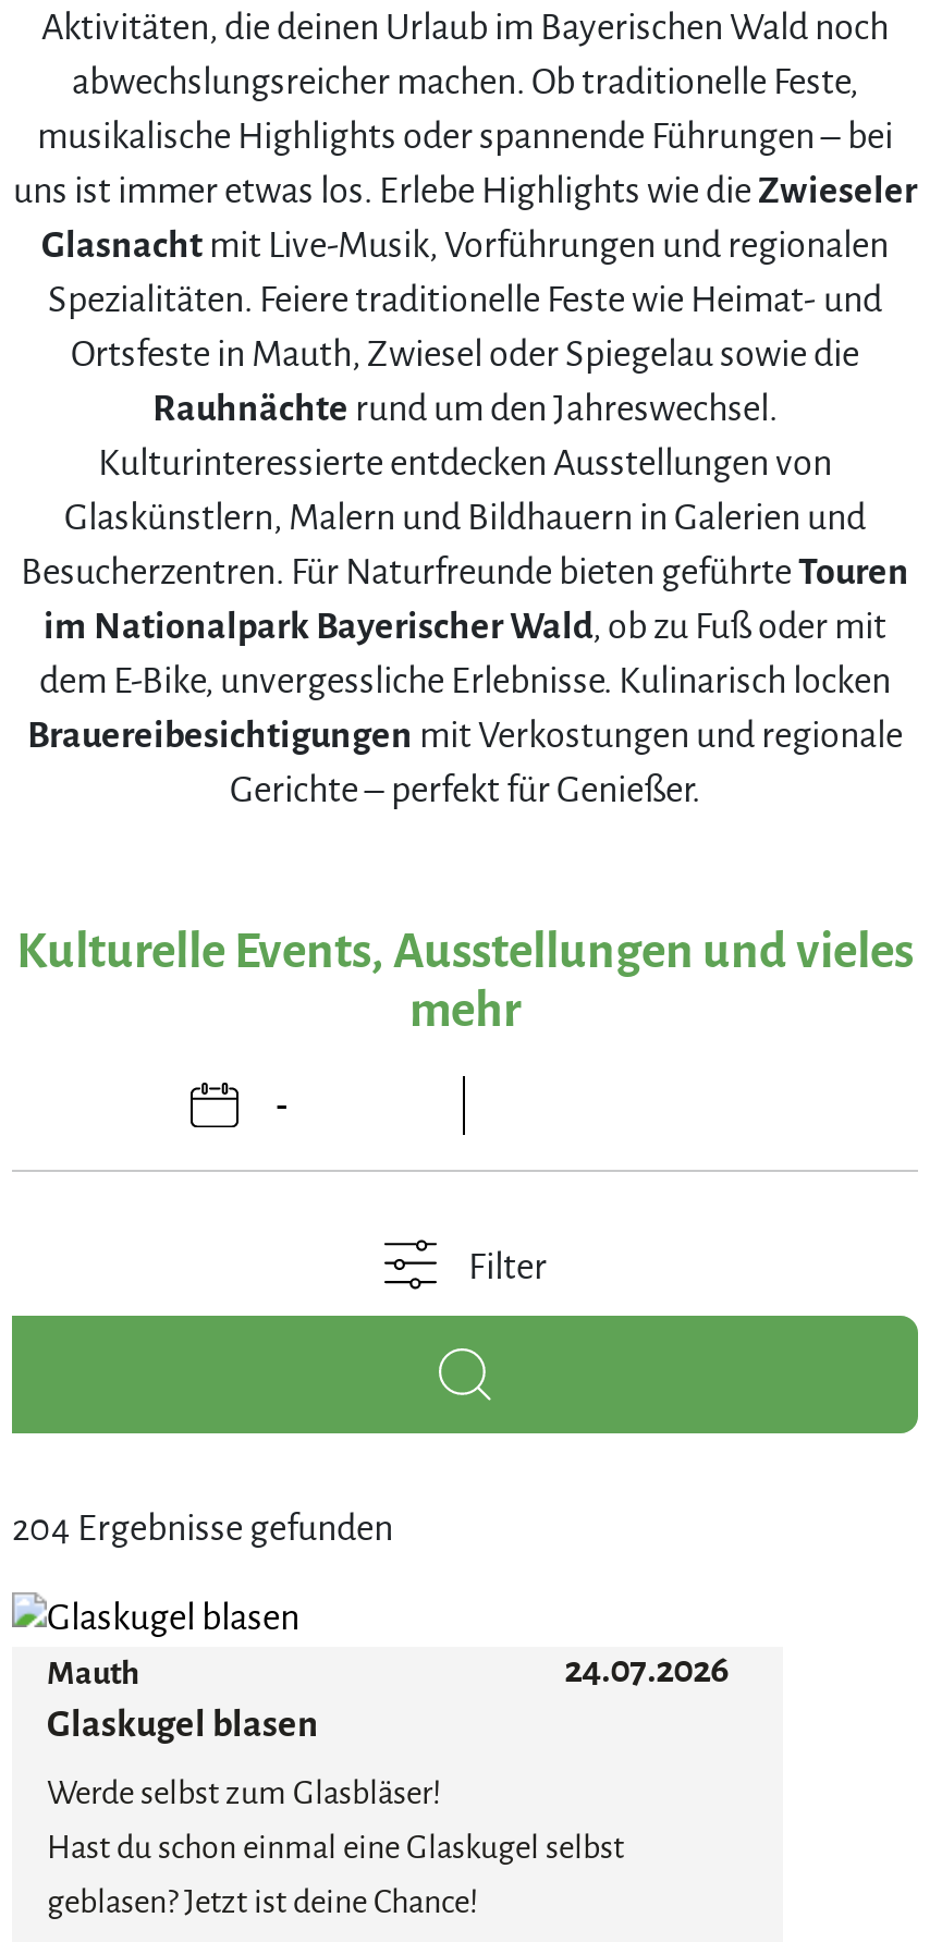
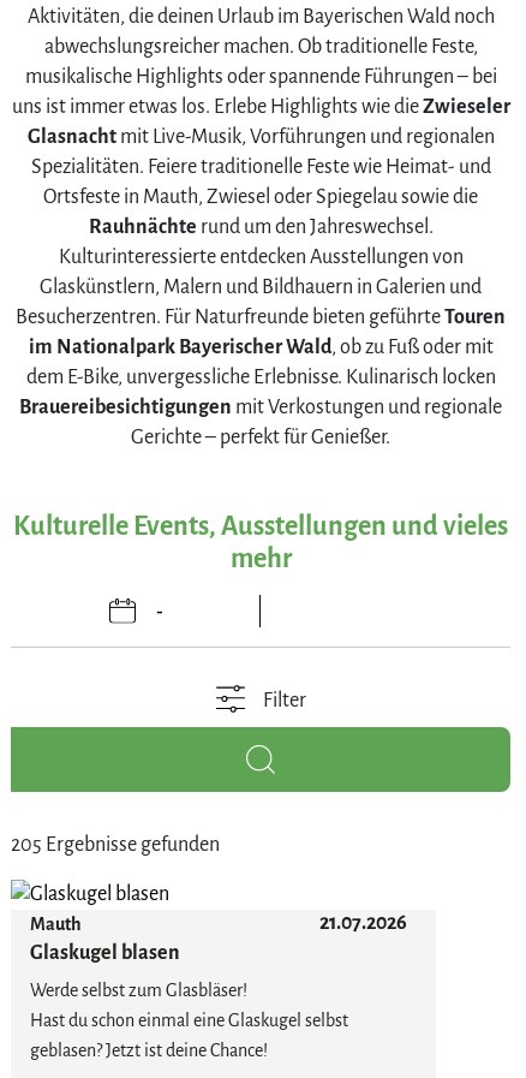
- 204 Ergebnisse gefunden
+ 205 Ergebnisse gefunden

- 24.07.2026
+ 21.07.2026
